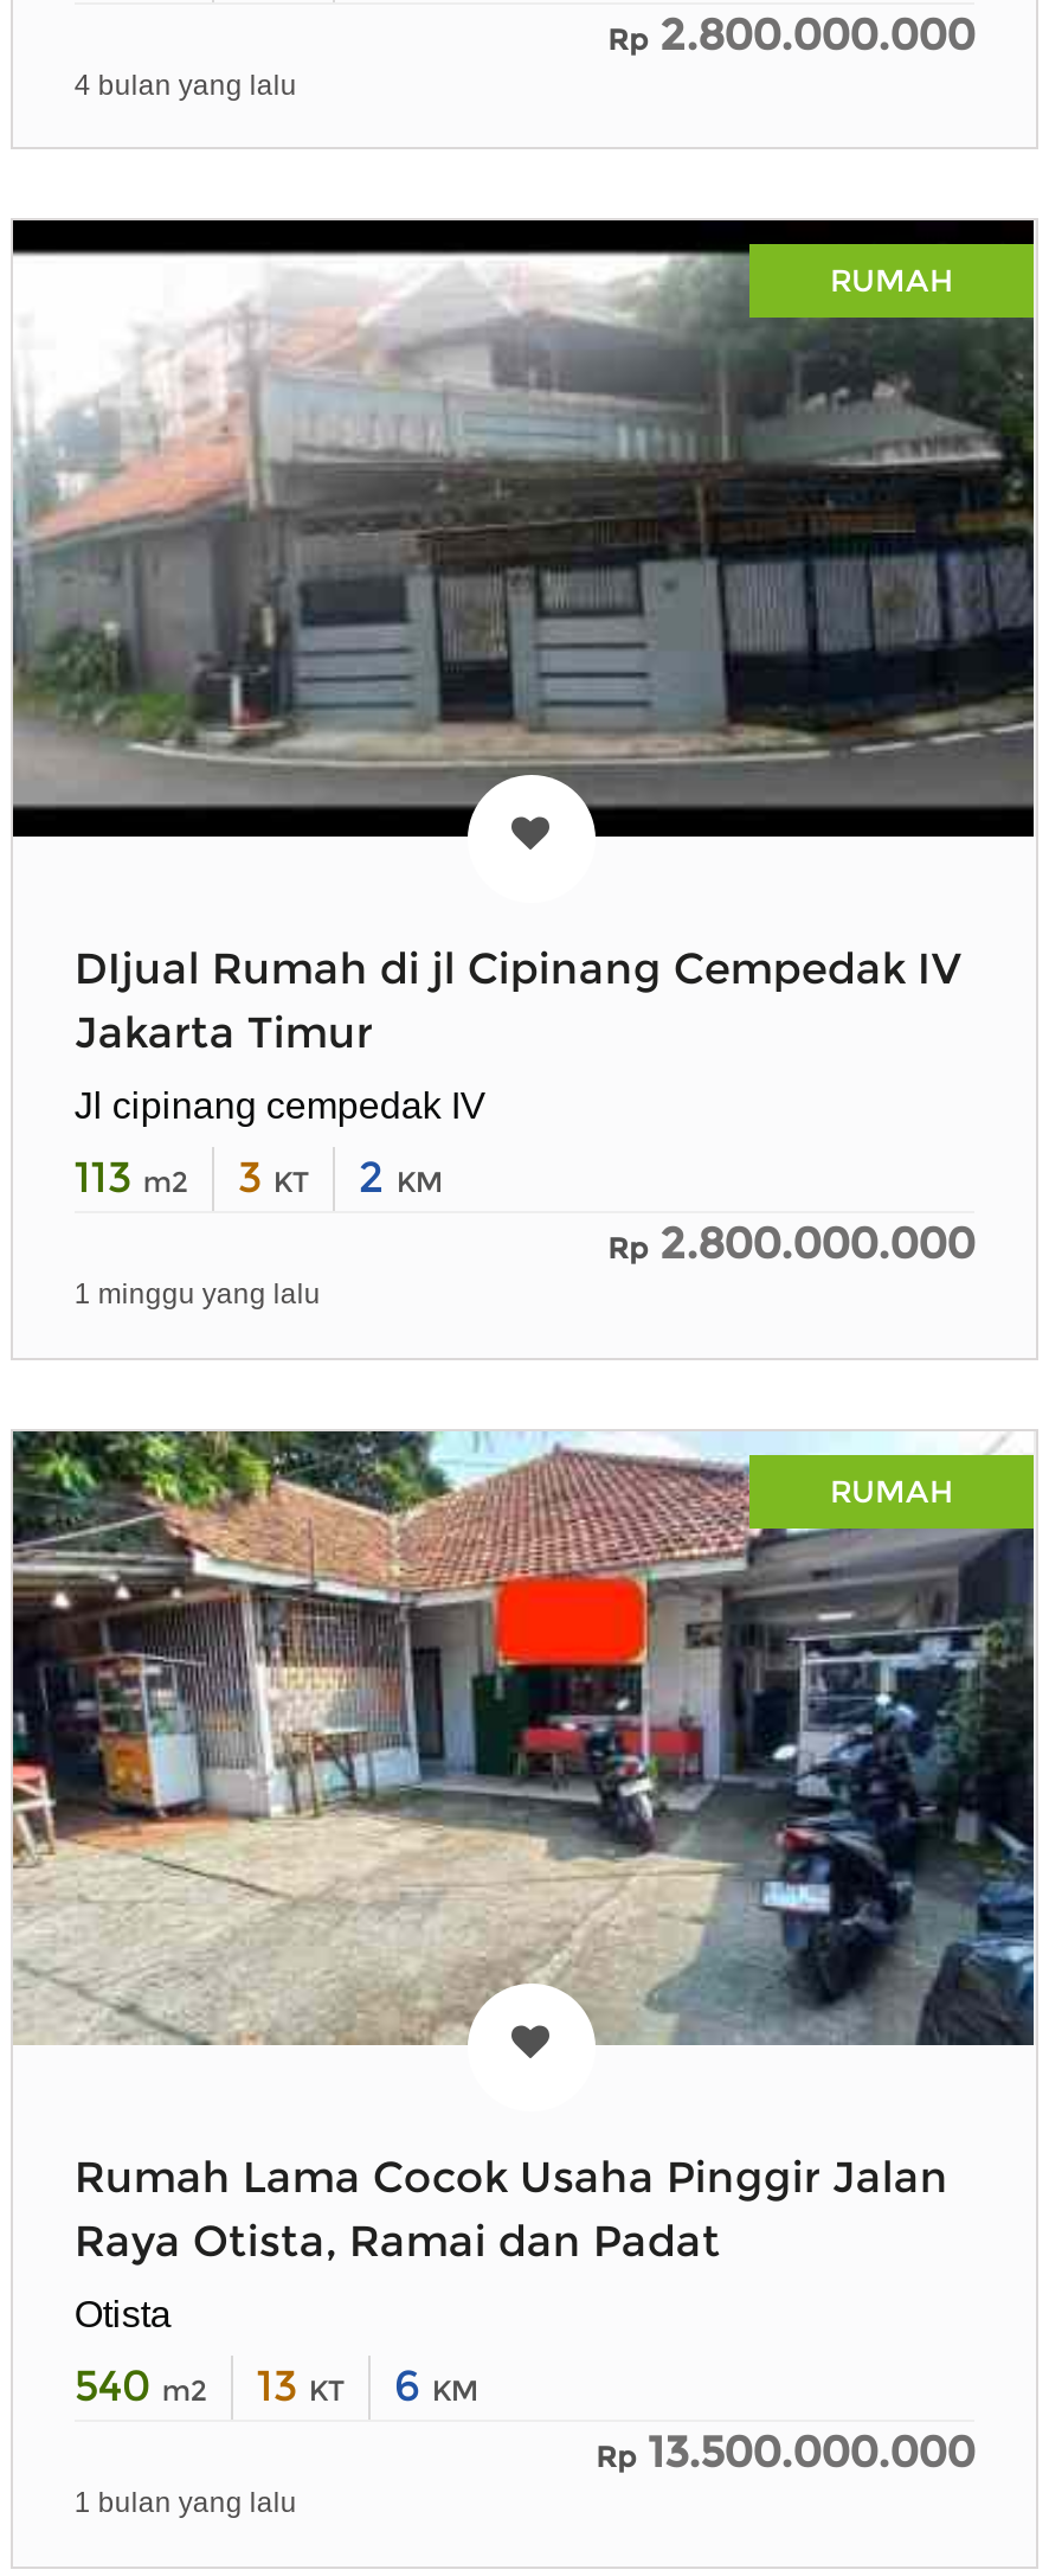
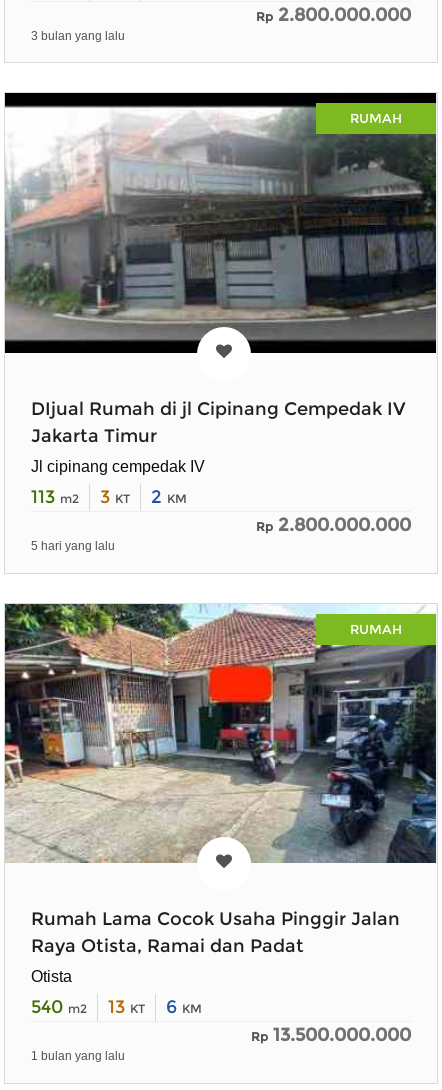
- 4 bulan yang lalu
+ 3 bulan yang lalu

- 1 minggu yang lalu
+ 5 hari yang lalu
